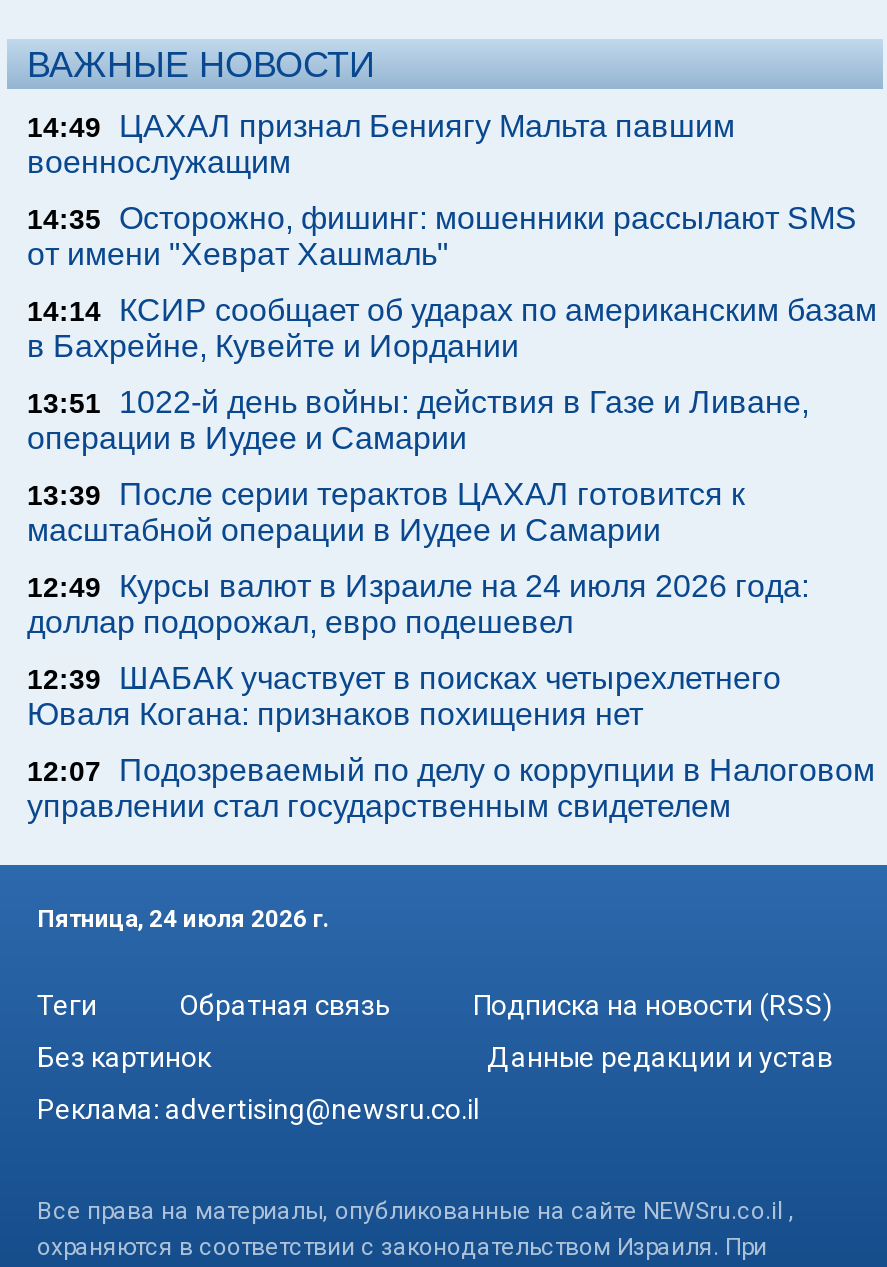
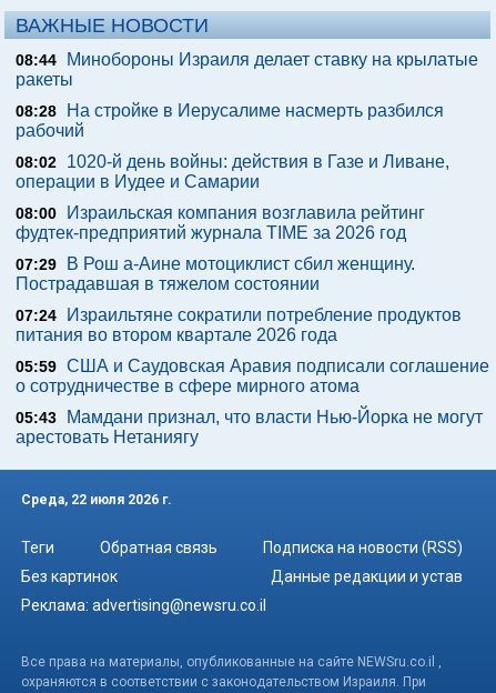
- 14:49 ЦАХАЛ признал Бениягу Мальта павшим
- военнослужащим
- 14:35 Осторожно, фишинг: мошенники рассылают SMS
- от имени "Хеврат Хашмаль"
- 14:14 КСИР сообщает об ударах по американским базам
- в Бахрейне, Кувейте и Иордании
- 13:51 1022-й день войны: действия в Газе и Ливане,
+ 08:44 Минобороны Израиля делает ставку на крылатые
+ ракеты
+ 08:28 На стройке в Иерусалиме насмерть разбился
+ рабочий
+ 08:02 1020-й день войны: действия в Газе и Ливане,

moved up: операции в Иудее и Самарии

- 13:39 После серии терактов ЦАХАЛ готовится к
- масштабной операции в Иудее и Самарии
- 12:49 Курсы валют в Израиле на 24 июля 2026 года:
- доллар подорожал, евро подешевел
- 12:39 ШАБАК участвует в поисках четырехлетнего
- Юваля Когана: признаков похищения нет
- 12:07 Подозреваемый по делу о коррупции в Налоговом
- управлении стал государственным свидетелем
- Пятница, 24 июля 2026 г.
+ 08:00 Израильская компания возглавила рейтинг
+ фудтек-предприятий журнала TIME за 2026 год
+ 07:29 В Рош а-Аине мотоциклист сбил женщину.
+ Пострадавшая в тяжелом состоянии
+ 07:24 Израильтяне сократили потребление продуктов
+ питания во втором квартале 2026 года
+ 05:59 США и Саудовская Аравия подписали соглашение
+ о сотрудничестве в сфере мирного атома
+ 05:43 Мамдани признал, что власти Нью-Йорка не могут
+ арестовать Нетаниягу
+ Среда, 22 июля 2026 г.
